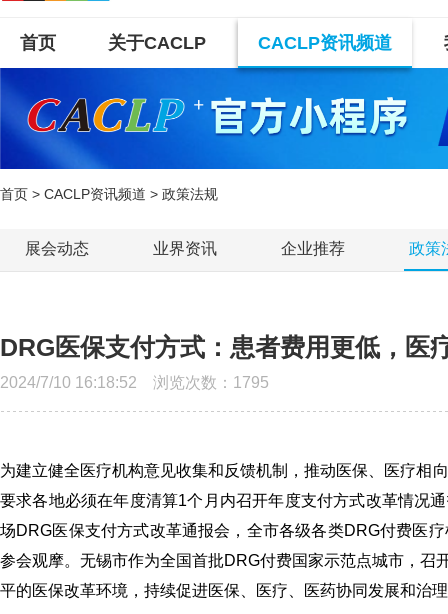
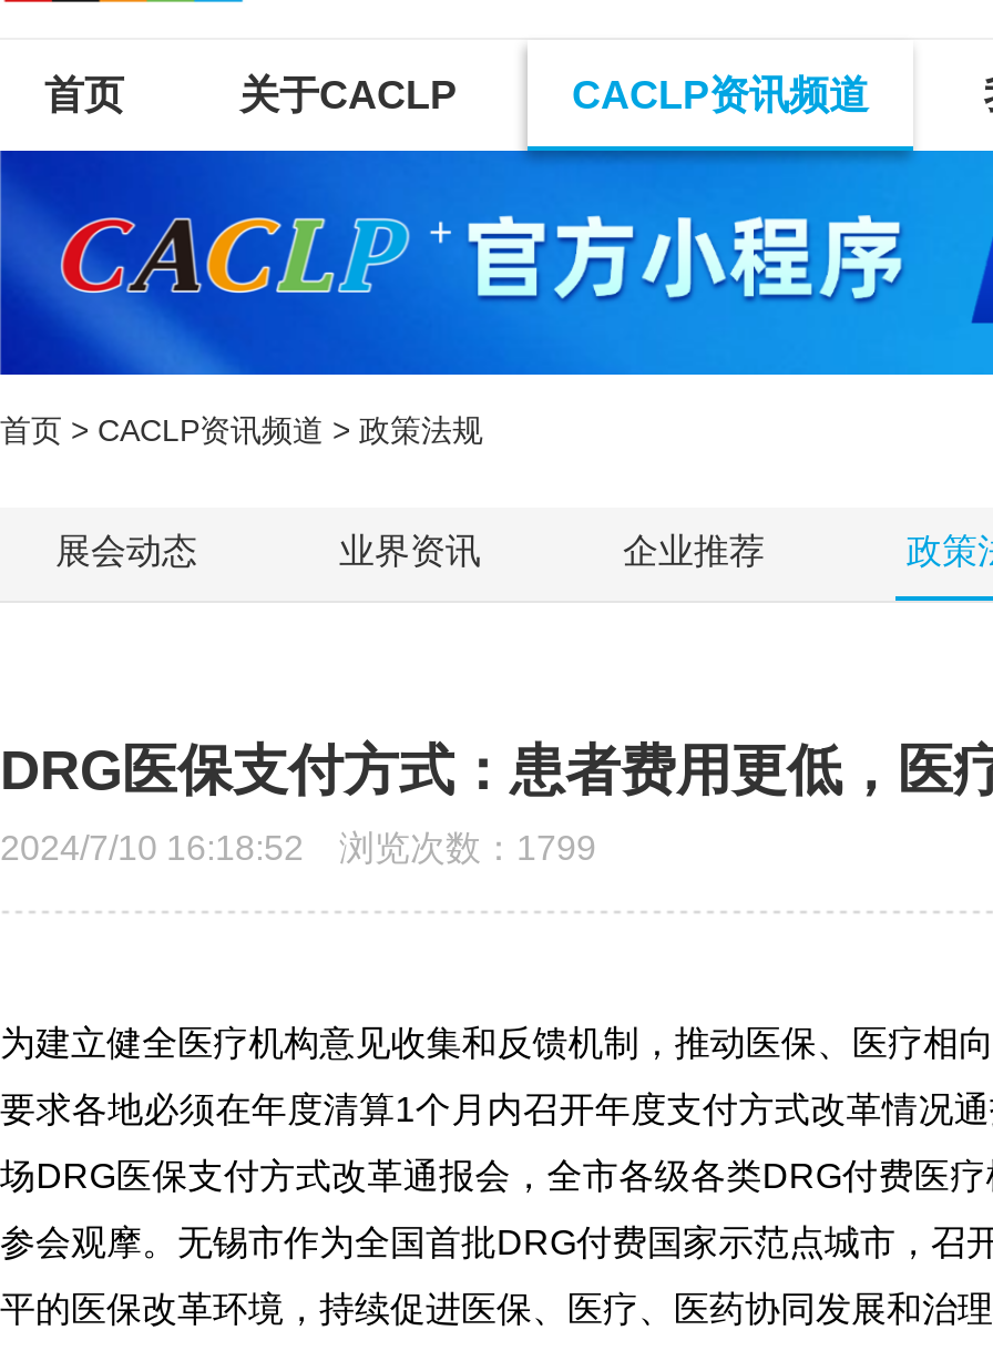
- 2024/7/10 16:18:52 浏览次数：1795
+ 2024/7/10 16:18:52 浏览次数：1799
